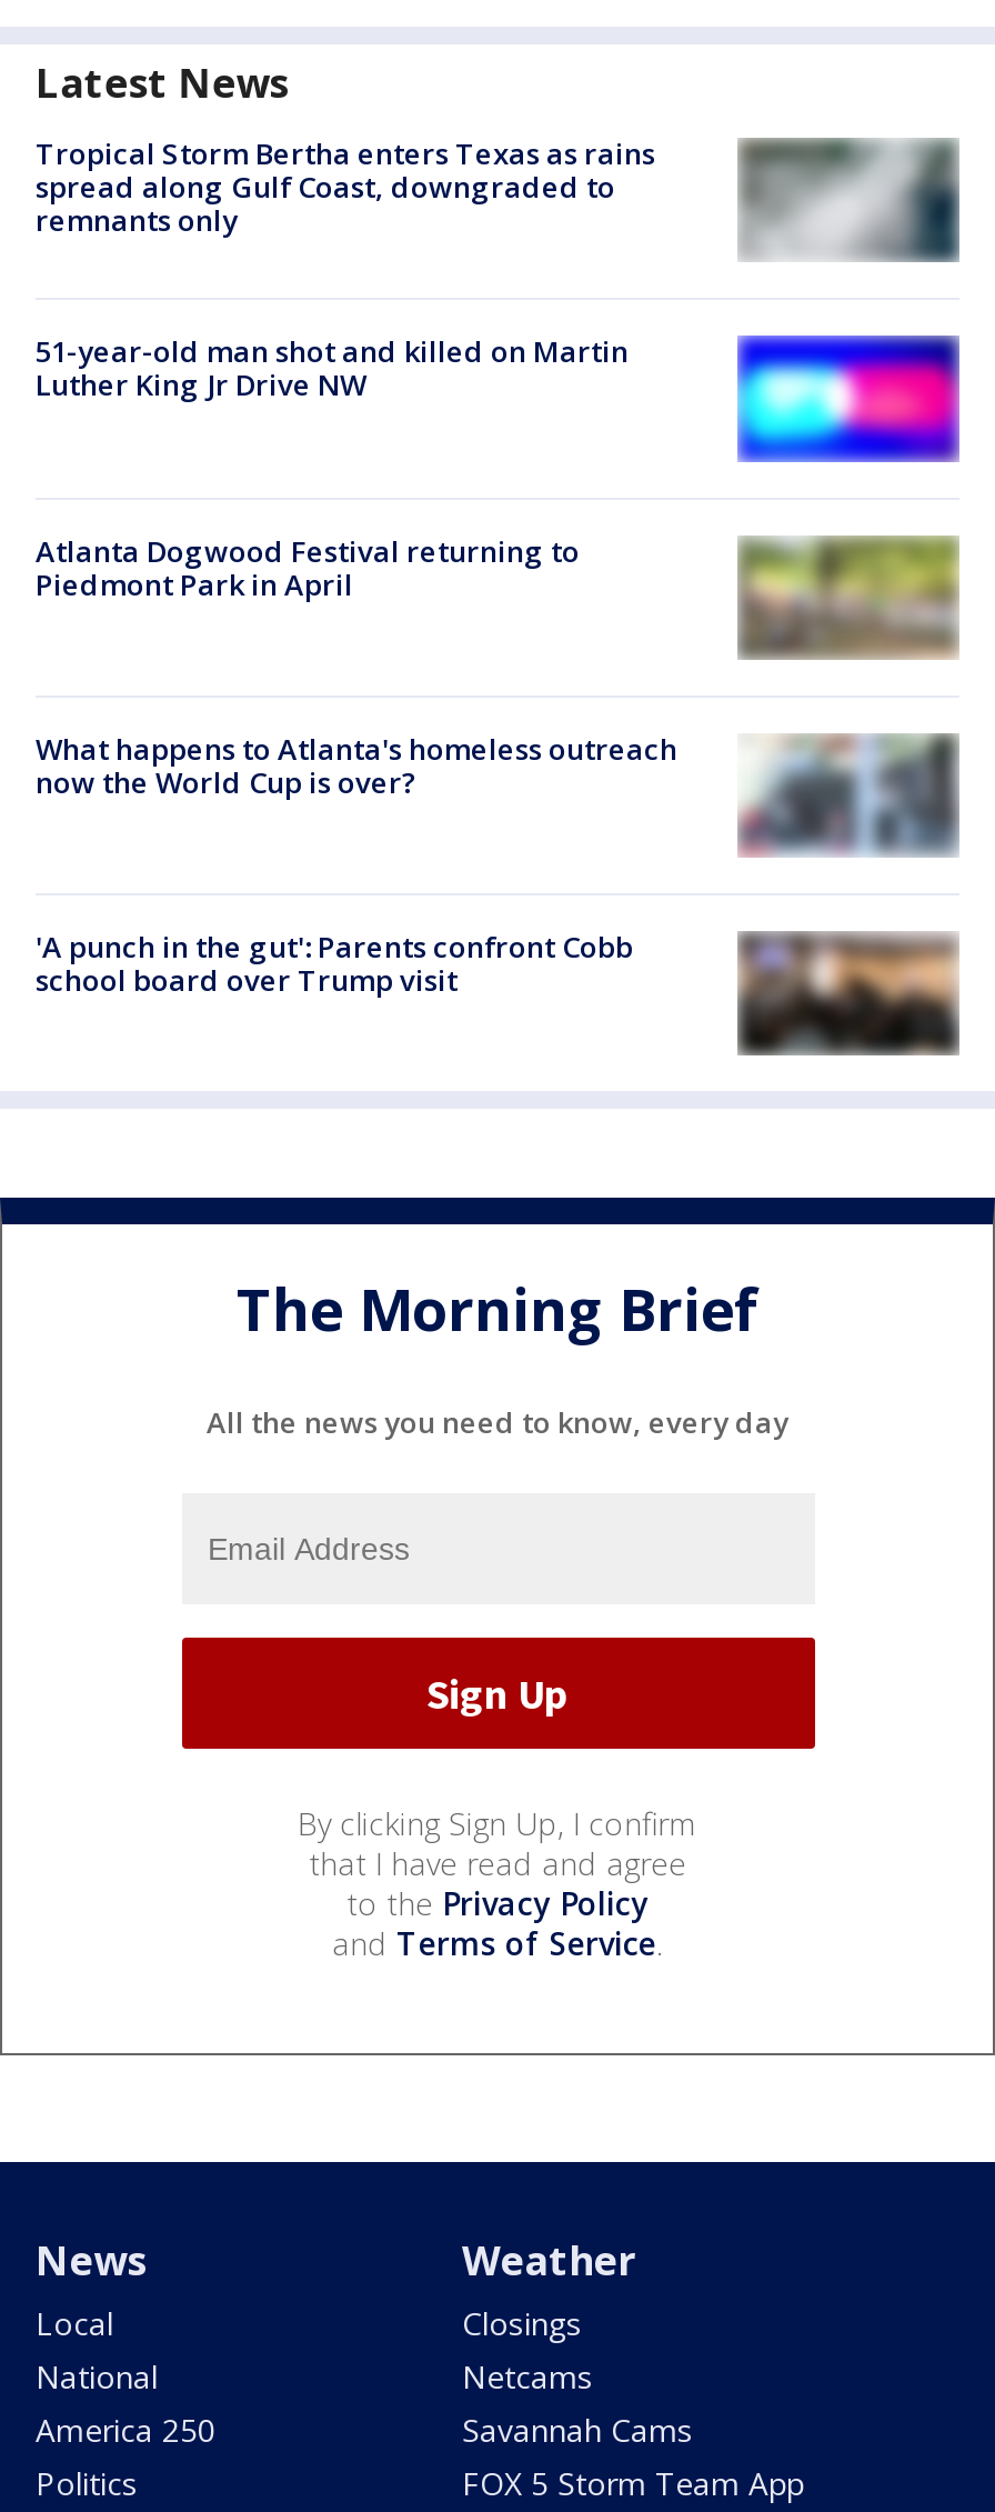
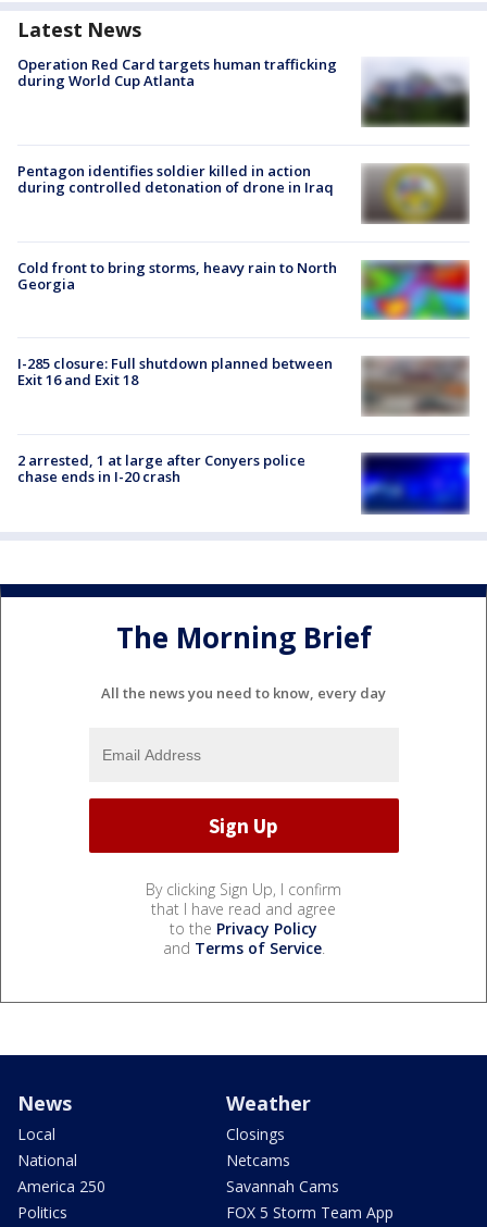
- [image]
- Tropical Storm Bertha enters Texas as rains
- spread along Gulf Coast, downgraded to
- remnants only
+ [image]
+ Operation Red Card targets human trafficking
+ during World Cup Atlanta

- 51-year-old man shot and killed on Martin
- Luther King Jr Drive NW
+ Pentagon identifies soldier killed in action
+ during controlled detonation of drone in Iraq

- [image]
+ [image]

- Atlanta Dogwood Festival returning to
- Piedmont Park in April
+ Cold front to bring storms, heavy rain to North
+ Georgia

- [image]
+ [image]

- [image]
- What happens to Atlanta's homeless outreach
- now the World Cup is over?
+ [image]
+ I-285 closure: Full shutdown planned between
+ Exit 16 and Exit 18

- 'A punch in the gut': Parents confront Cobb
- school board over Trump visit
+ 2 arrested, 1 at large after Conyers police
+ chase ends in I-20 crash

- [image]
+ [image]
